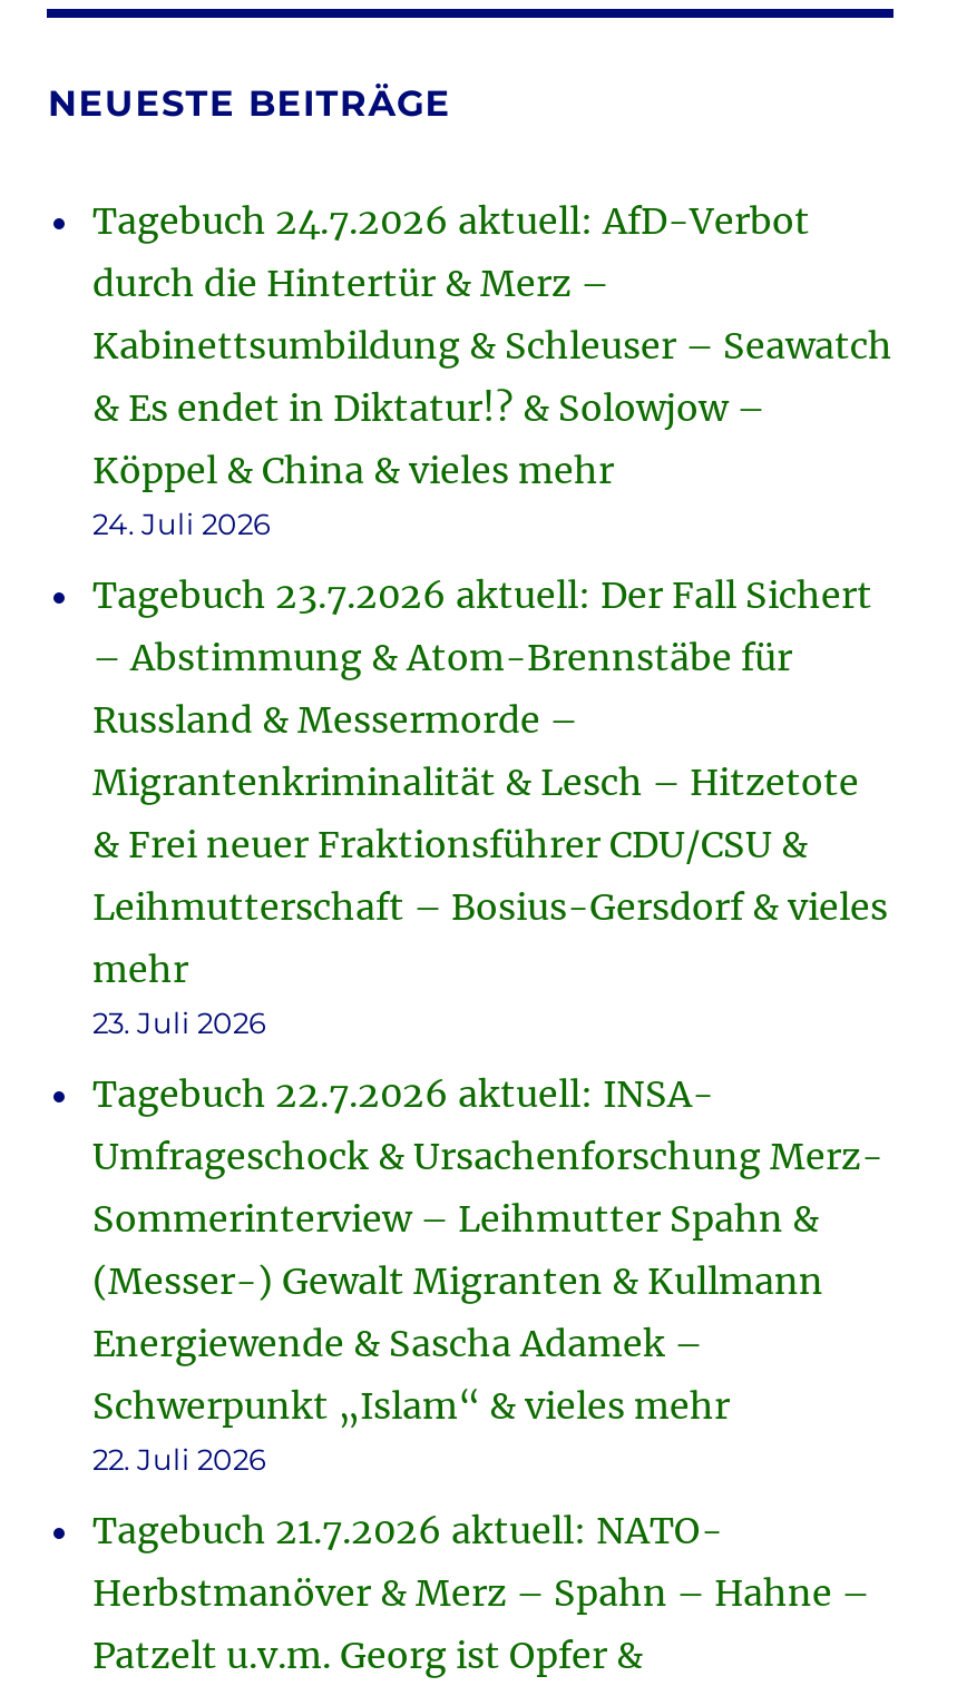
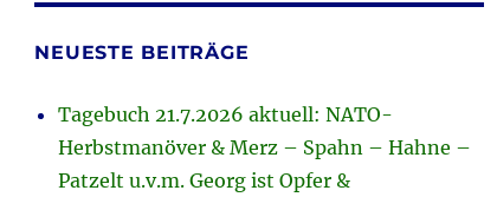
- Tagebuch 24.7.2026 aktuell: AfD-Verbot
- durch die Hintertür & Merz –
- Kabinettsumbildung & Schleuser – Seawatch
- & Es endet in Diktatur!? & Solowjow –
- Köppel & China & vieles mehr
- 24. Juli 2026
- Tagebuch 23.7.2026 aktuell: Der Fall Sichert
- – Abstimmung & Atom-Brennstäbe für
- Russland & Messermorde –
- Migrantenkriminalität & Lesch – Hitzetote
- & Frei neuer Fraktionsführer CDU/CSU &
- Leihmutterschaft – Bosius-Gersdorf & vieles
- mehr
- 23. Juli 2026
- Tagebuch 22.7.2026 aktuell: INSA-
- Umfrageschock & Ursachenforschung Merz-
- Sommerinterview – Leihmutter Spahn &
- (Messer-) Gewalt Migranten & Kullmann
- Energiewende & Sascha Adamek –
- Schwerpunkt „Islam“ & vieles mehr
- 22. Juli 2026
